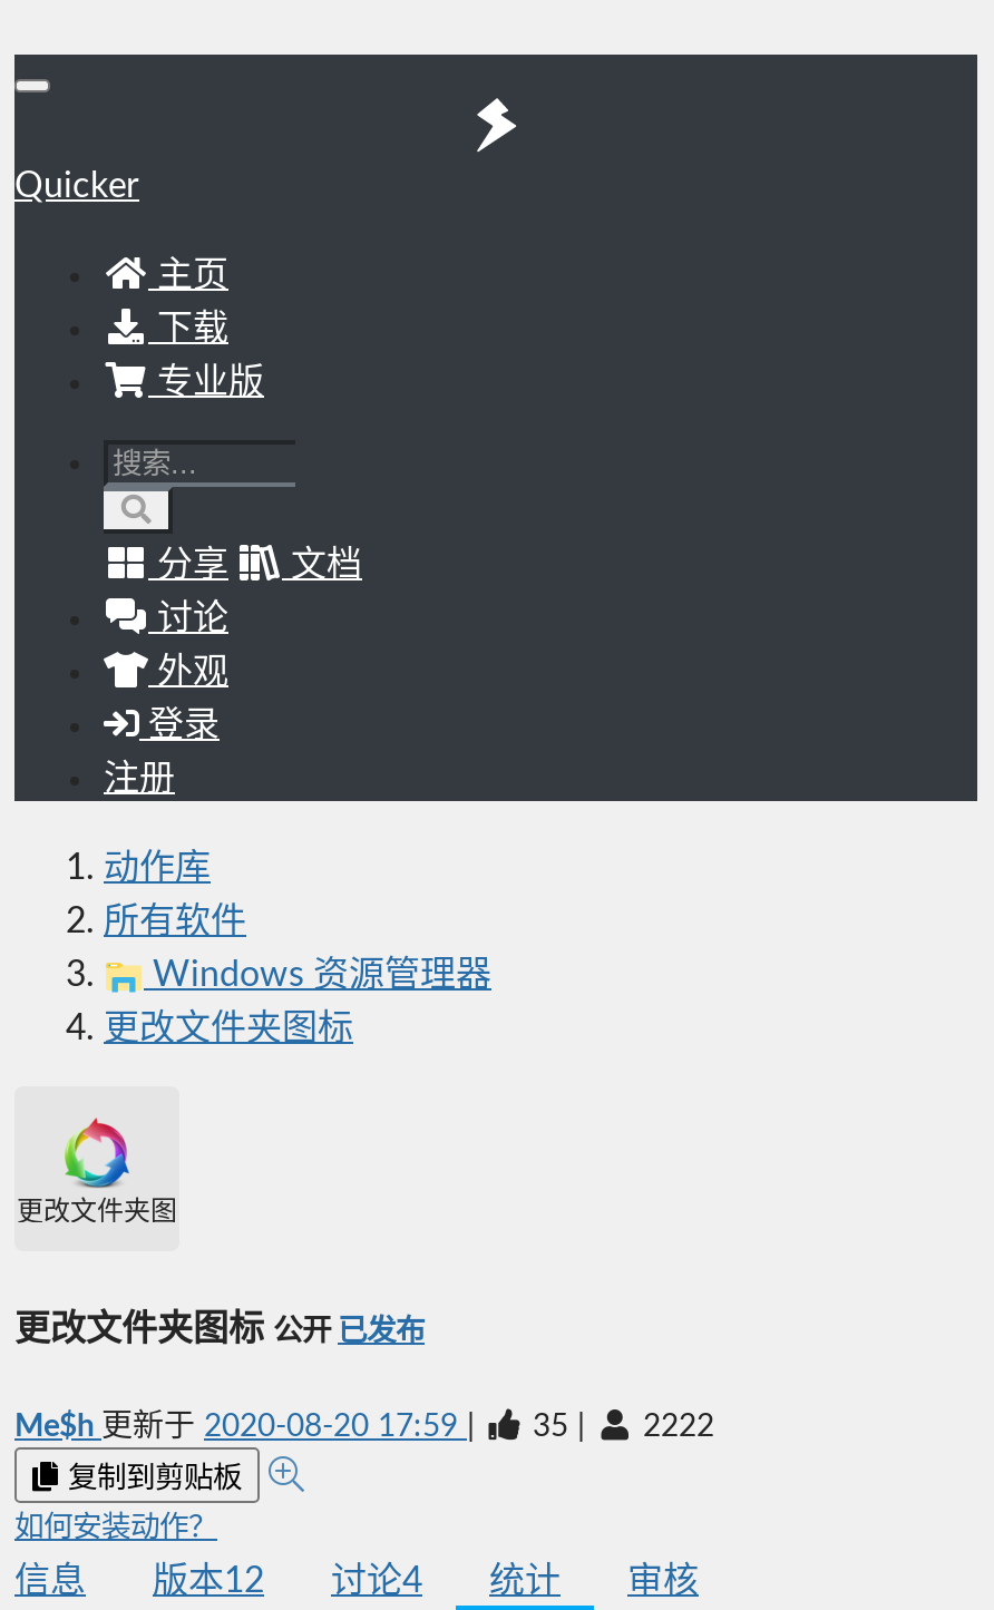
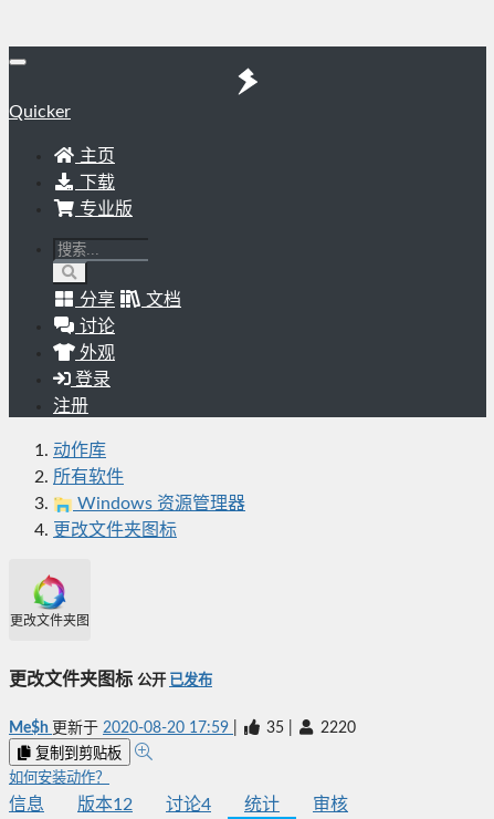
- 2222
+ 2220
